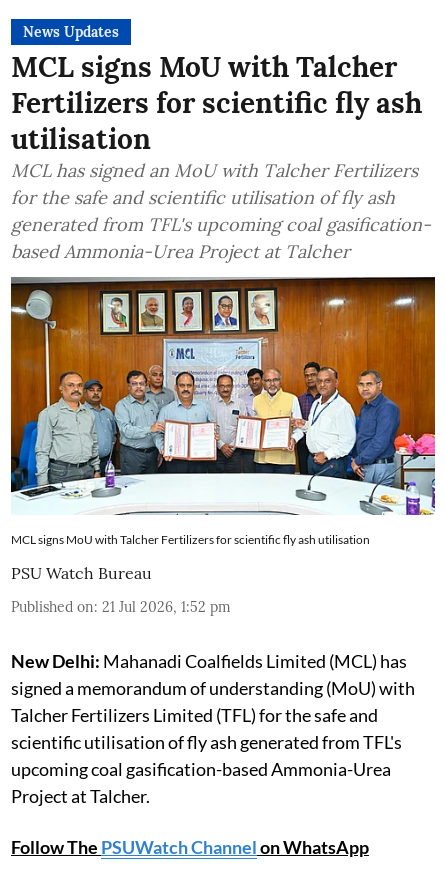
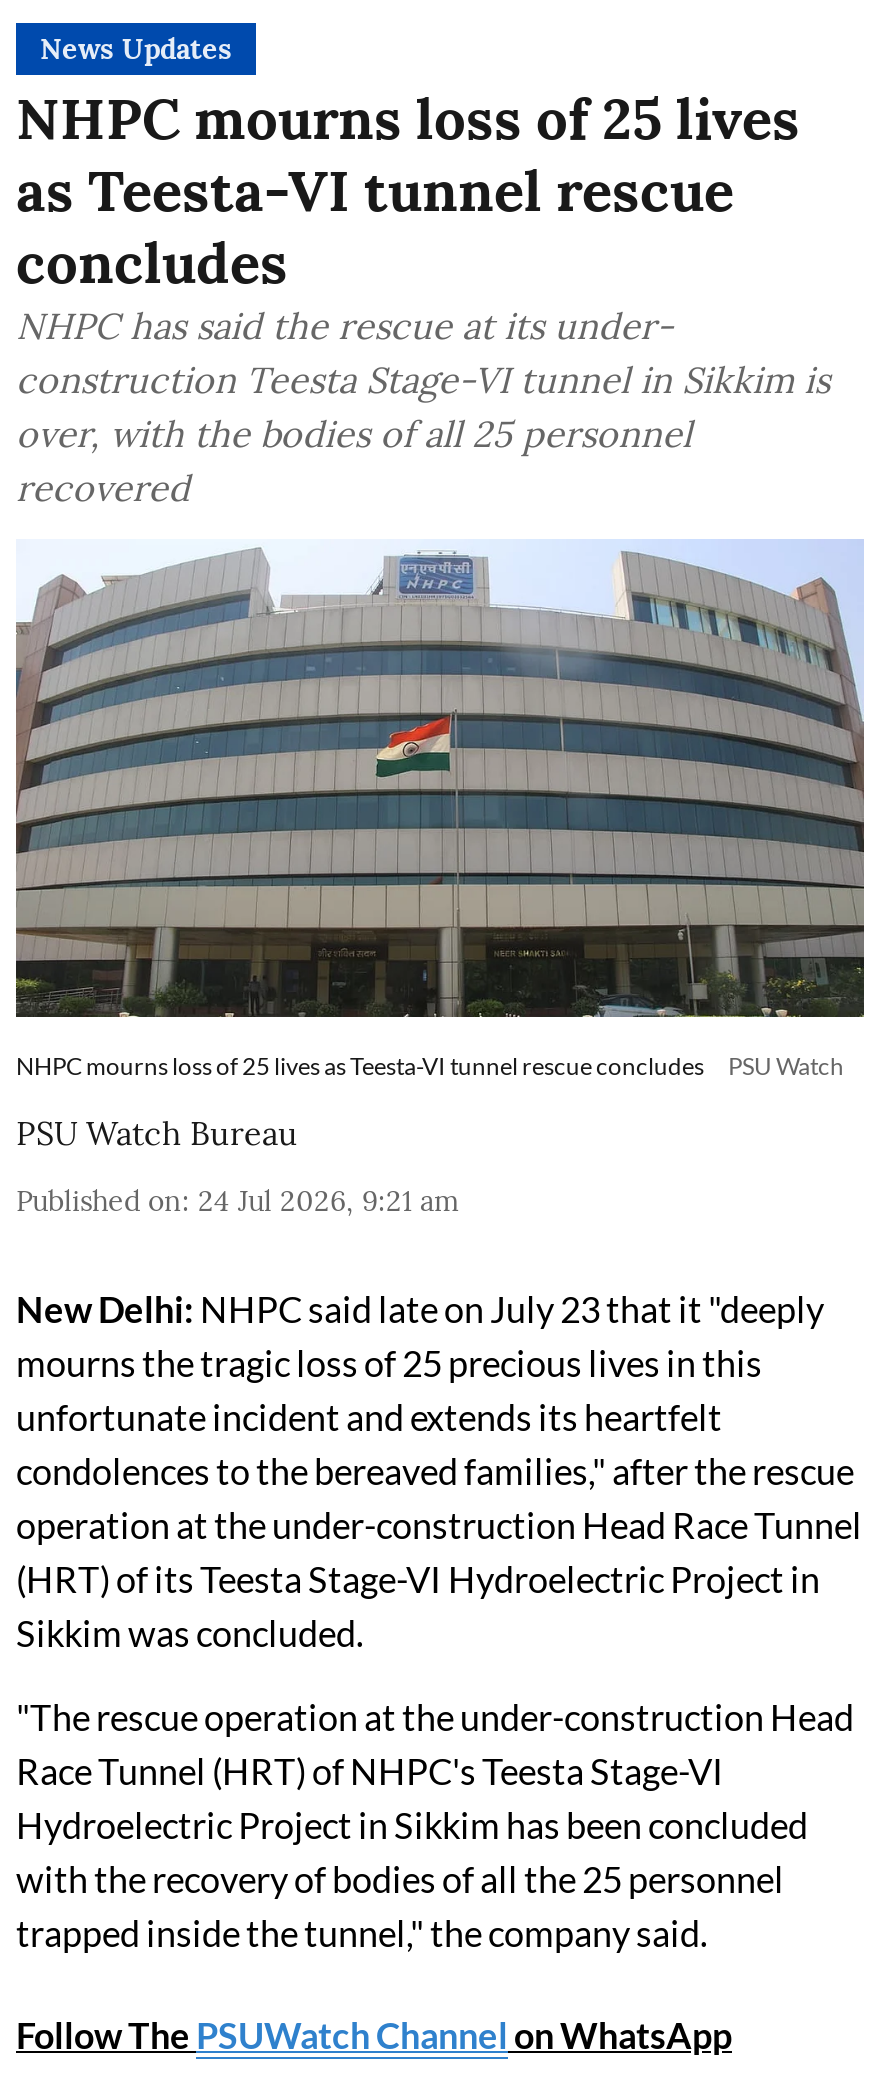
- MCL signs MoU with Talcher
- Fertilizers for scientific fly ash
- utilisation
- MCL has signed an MoU with Talcher Fertilizers
- for the safe and scientific utilisation of fly ash
- generated from TFL's upcoming coal gasification-
- based Ammonia-Urea Project at Talcher
+ NHPC mourns loss of 25 lives
+ as Teesta-VI tunnel rescue
+ concludes
+ NHPC has said the rescue at its under-
+ construction Teesta Stage-VI tunnel in Sikkim is
+ over, with the bodies of all 25 personnel
+ recovered

- [image]
- MCL signs MoU with Talcher Fertilizers for scientific fly ash utilisation
+ [image]
+ NHPC mourns loss of 25 lives as Teesta-VI tunnel rescue concludes
+ PSU Watch

- Published on: 21 Jul 2026, 1:52 pm
- New Delhi: Mahanadi Coalfields Limited (MCL) has
- signed a memorandum of understanding (MoU) with
- Talcher Fertilizers Limited (TFL) for the safe and
- scientific utilisation of fly ash generated from TFL's
- upcoming coal gasification-based Ammonia-Urea
- Project at Talcher.
+ Published on: 24 Jul 2026, 9:21 am
+ New Delhi: NHPC said late on July 23 that it "deeply
+ mourns the tragic loss of 25 precious lives in this
+ unfortunate incident and extends its heartfelt
+ condolences to the bereaved families," after the rescue
+ operation at the under-construction Head Race Tunnel
+ (HRT) of its Teesta Stage-VI Hydroelectric Project in
+ Sikkim was concluded.
+ "The rescue operation at the under-construction Head
+ Race Tunnel (HRT) of NHPC's Teesta Stage-VI
+ Hydroelectric Project in Sikkim has been concluded
+ with the recovery of bodies of all the 25 personnel
+ trapped inside the tunnel," the company said.
